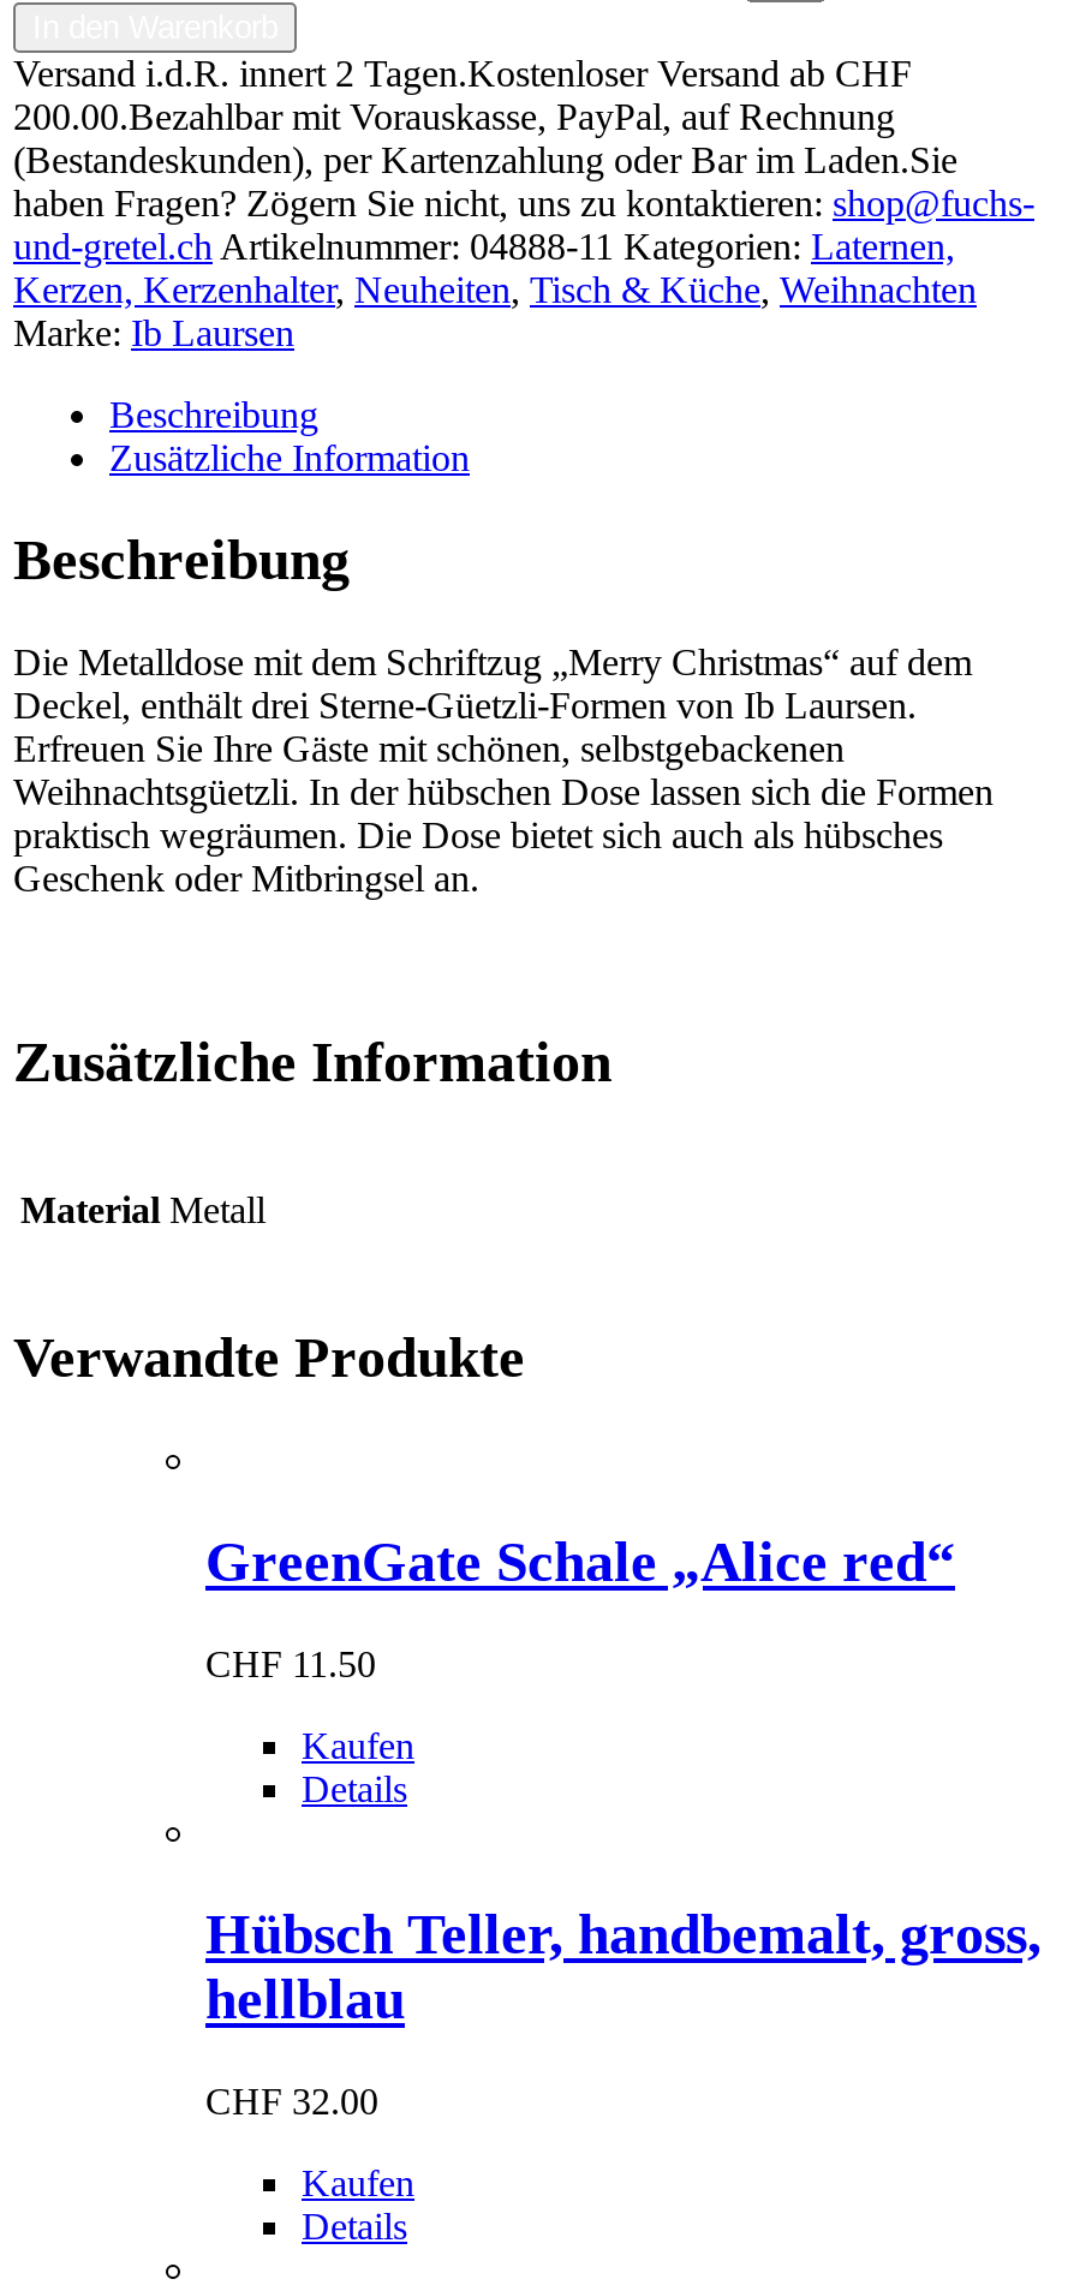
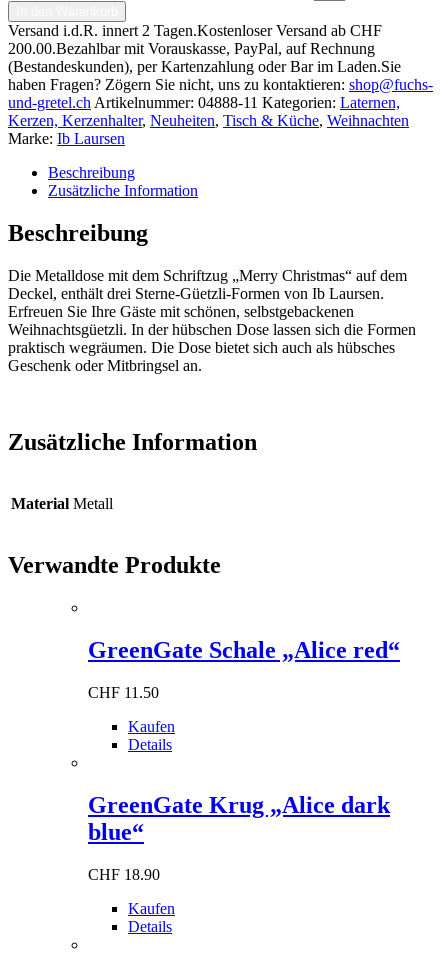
- Hübsch Teller, handbemalt, gross,
- hellblau
+ GreenGate Krug „Alice dark
+ blue“

- CHF 32.00
+ CHF 18.90
